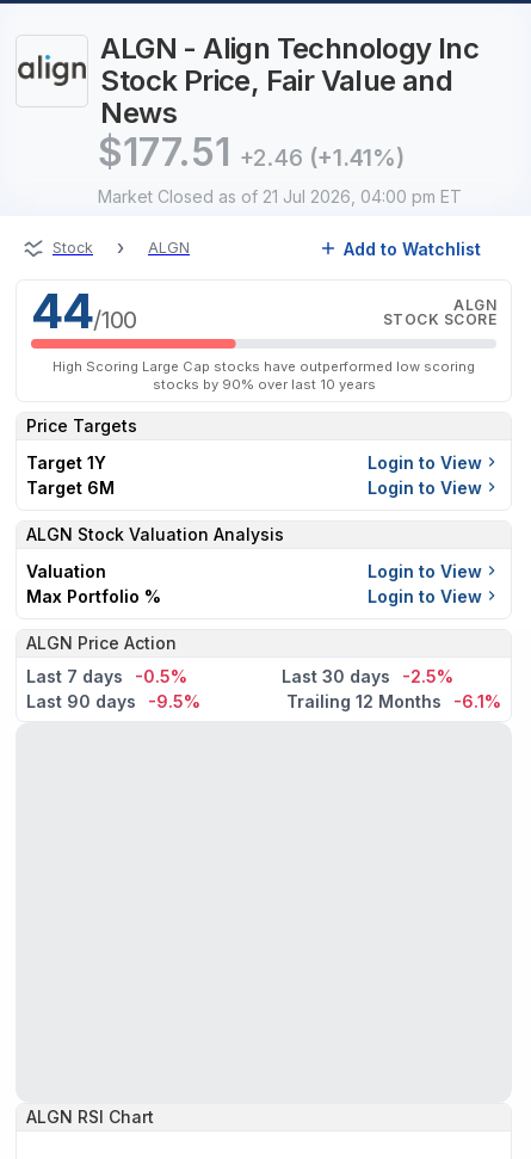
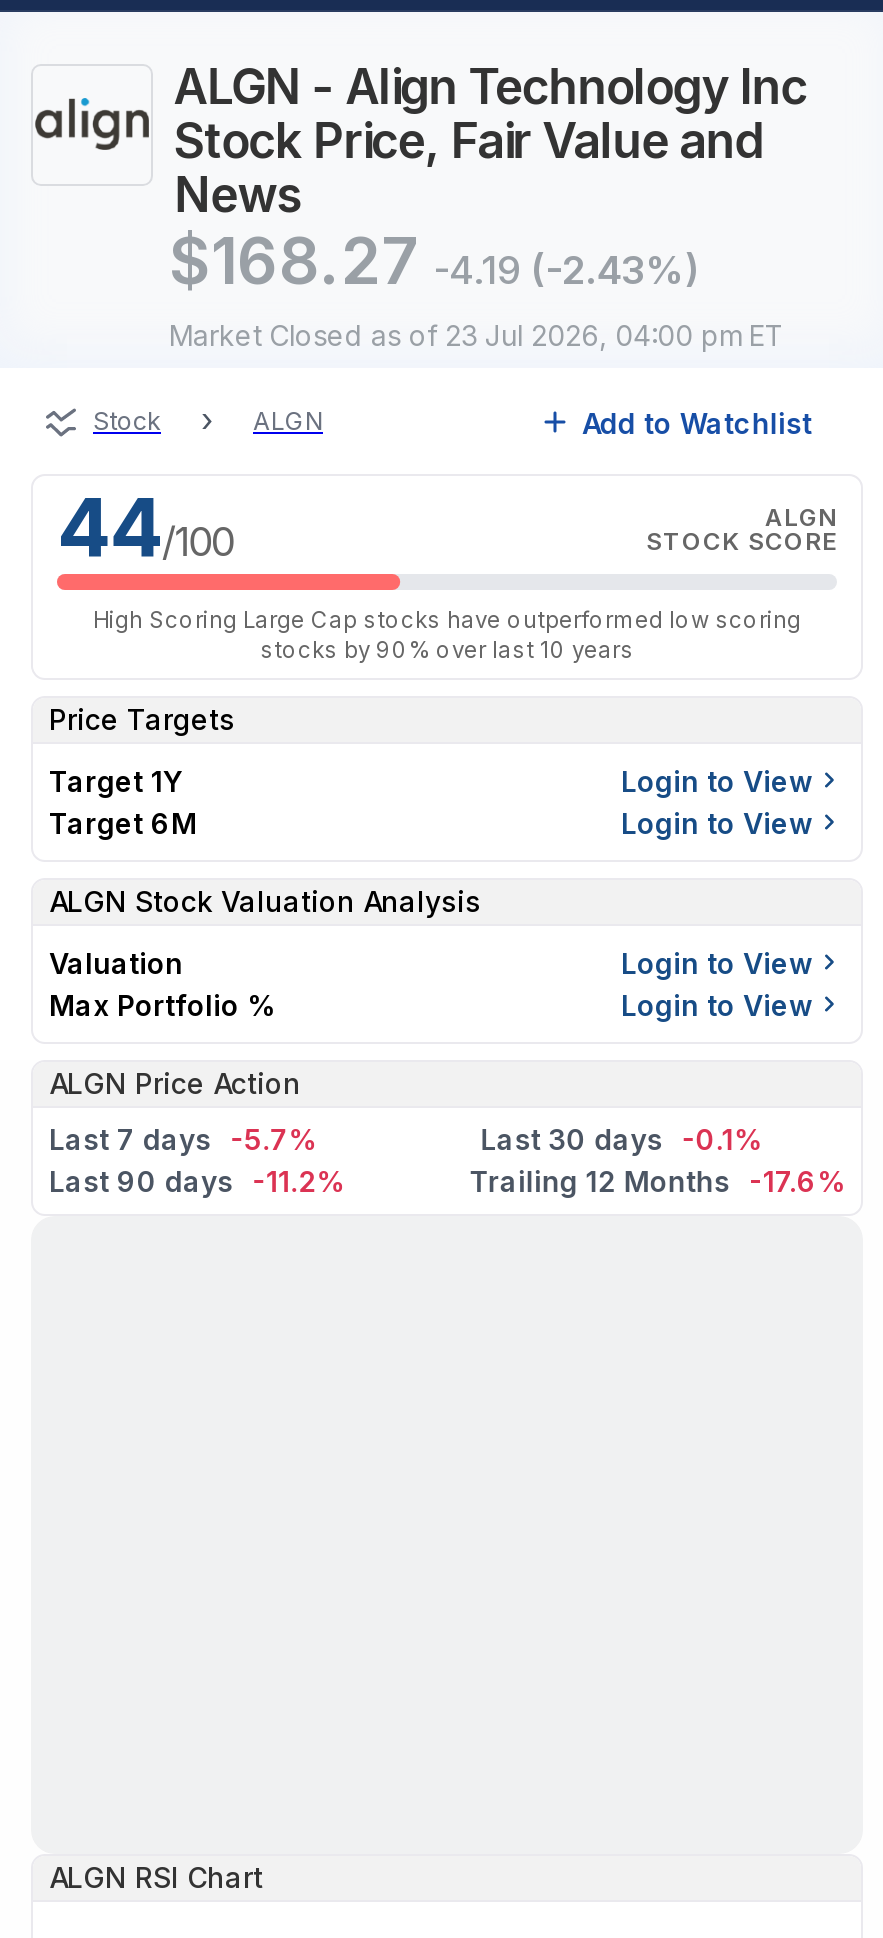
- $177.51 +2.46 (+1.41%)
+ $168.27 -4.19 (-2.43%)

- Market Closed as of 21 Jul 2026, 04:00 pm ET
+ Market Closed as of 23 Jul 2026, 04:00 pm ET

- Last 7 days -0.5%
+ Last 7 days -5.7%

- Last 30 days -2.5%
+ Last 30 days -0.1%

- Last 90 days -9.5%
+ Last 90 days -11.2%

- Trailing 12 Months -6.1%
+ Trailing 12 Months -17.6%
